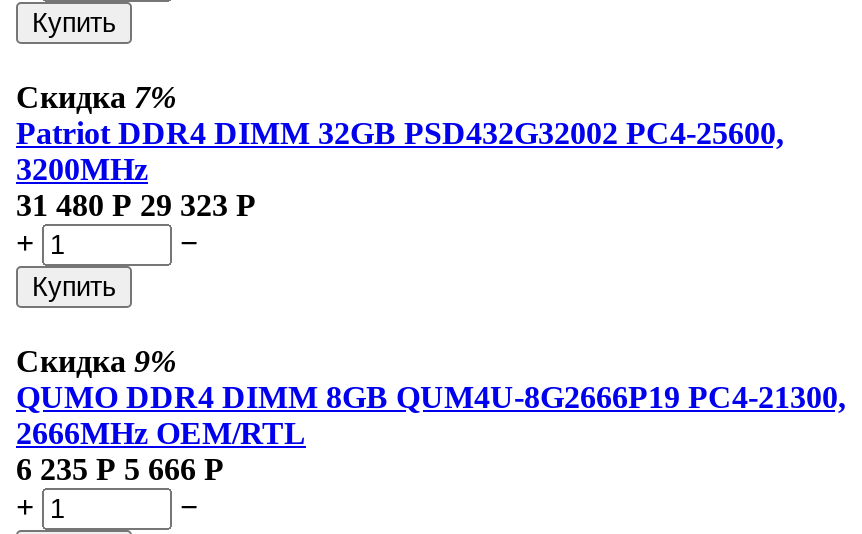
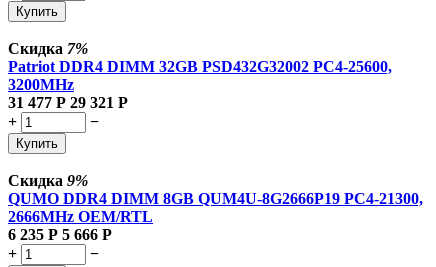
- 31 480 Р 29 323 Р
+ 31 477 Р 29 321 Р
